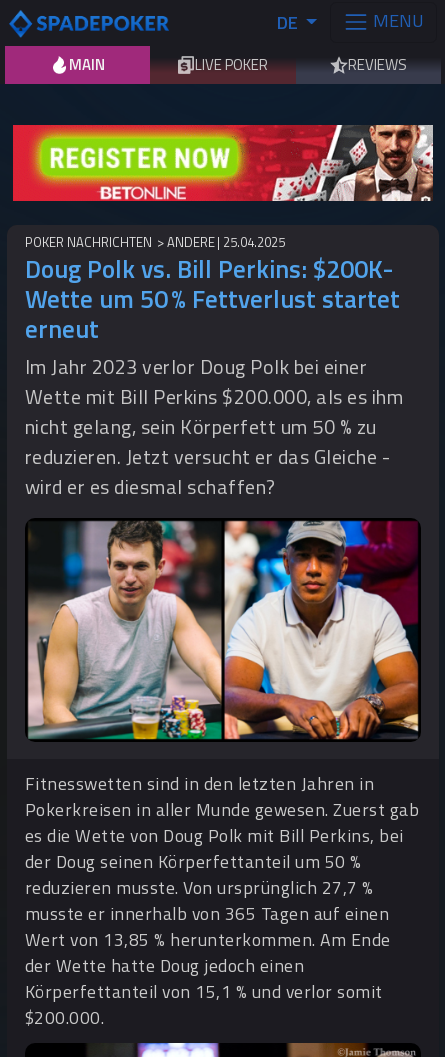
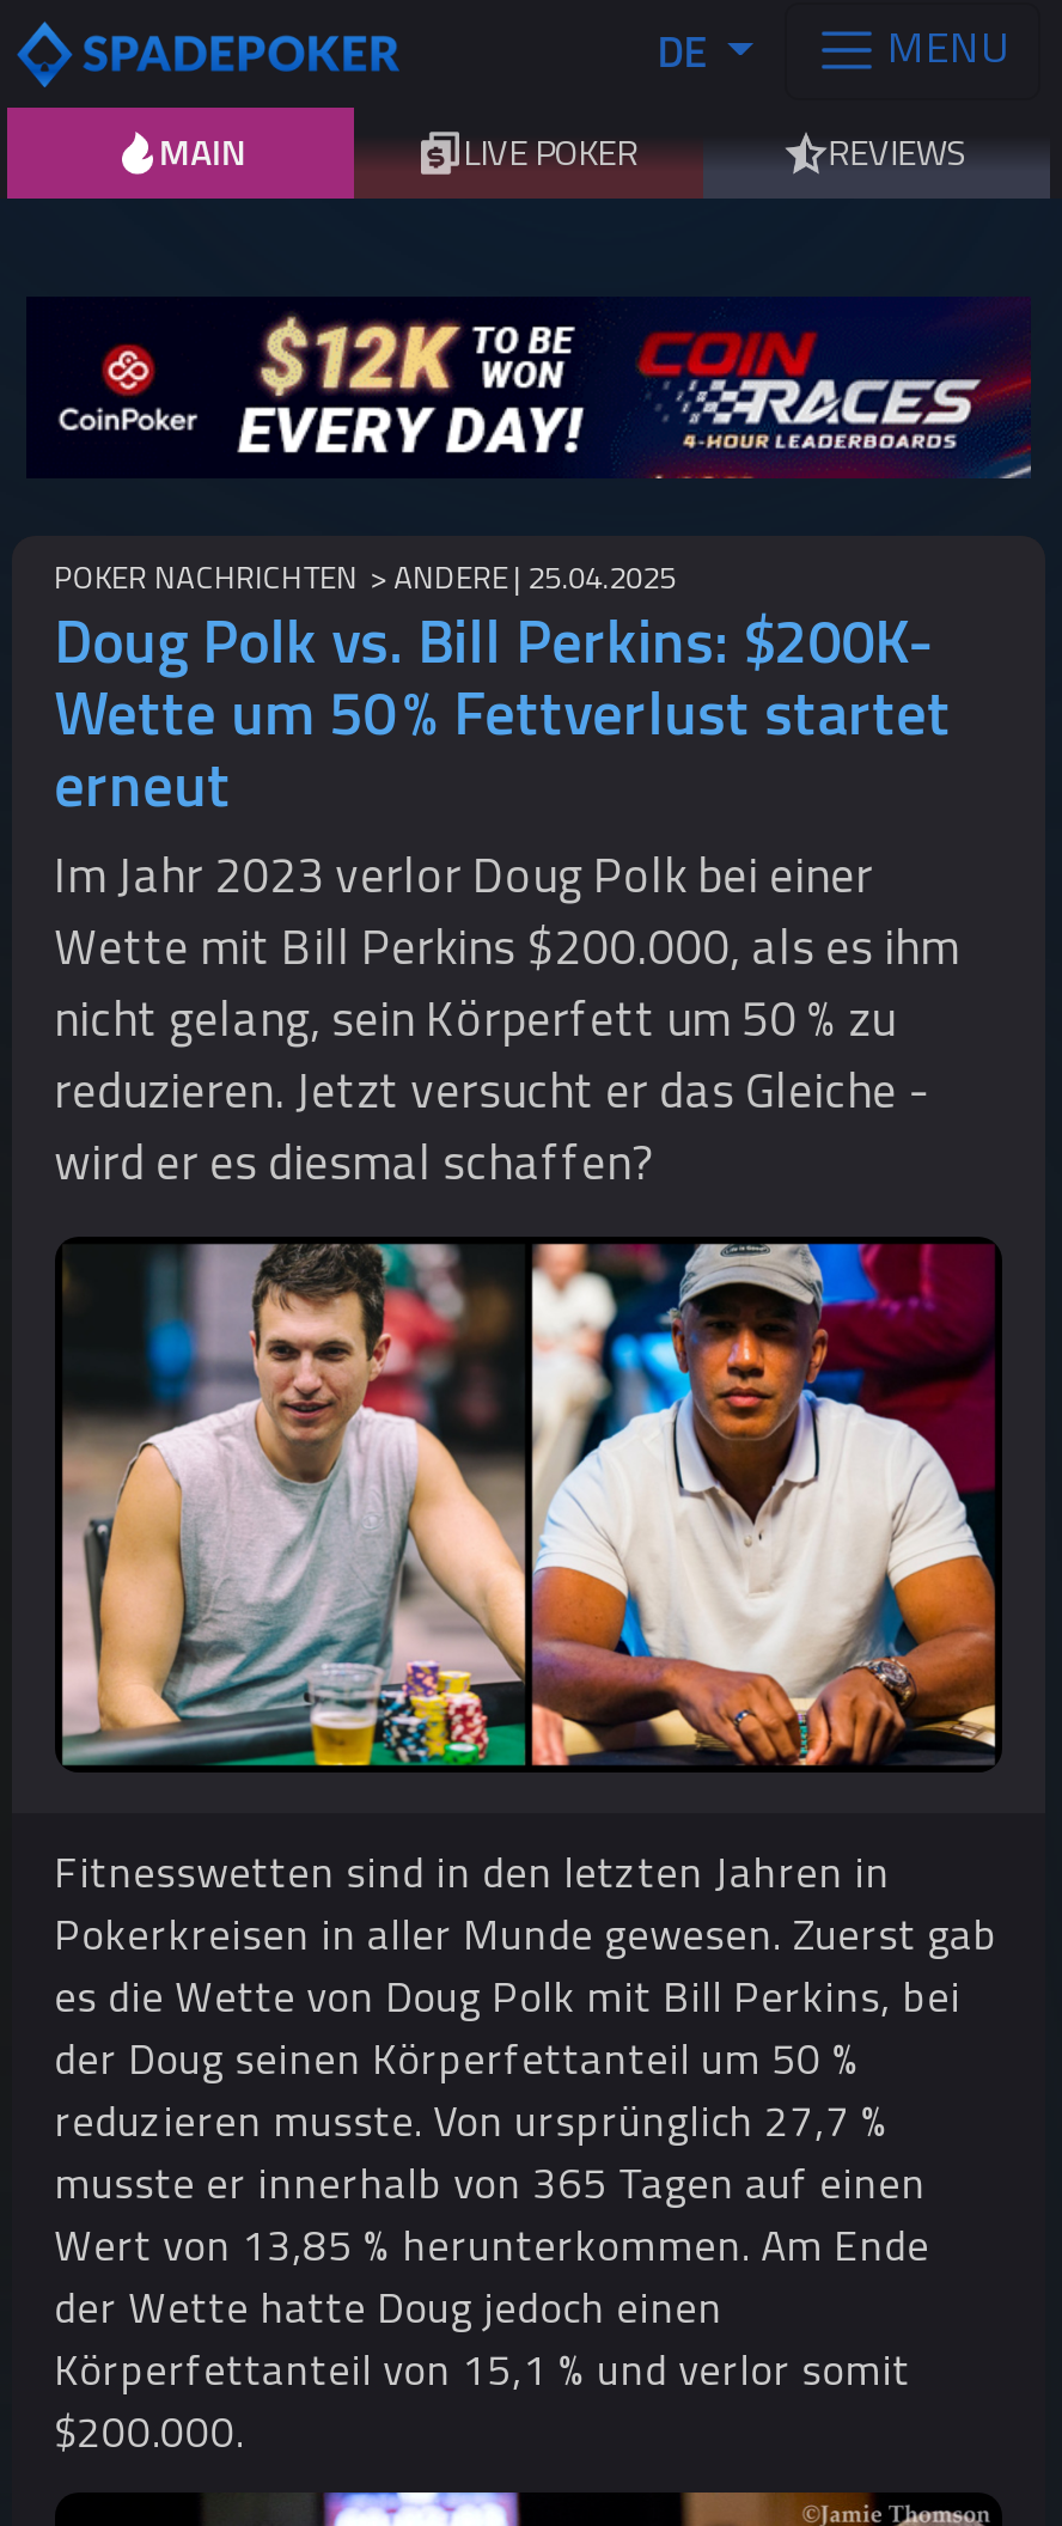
- [image]
+ [image]
